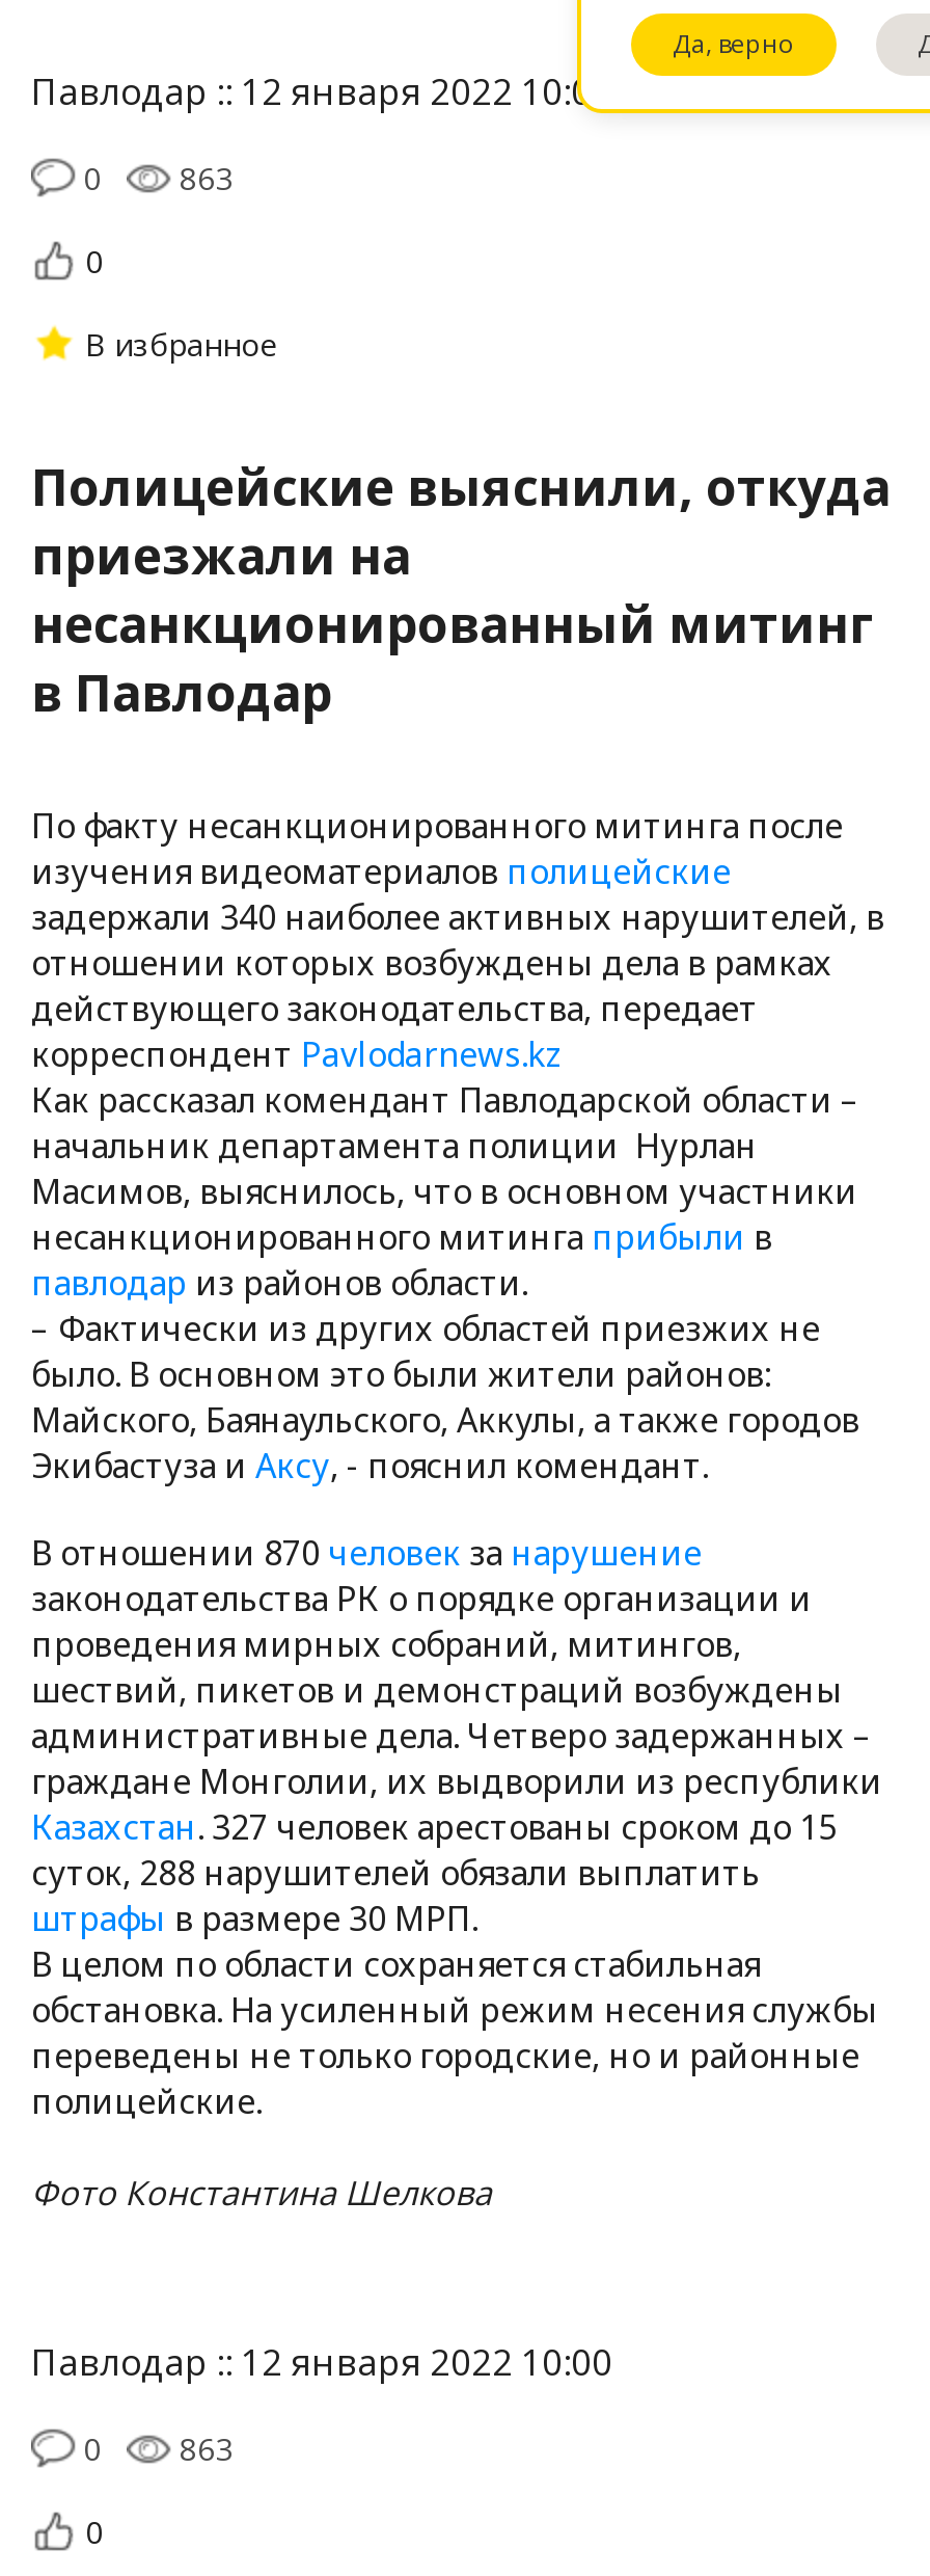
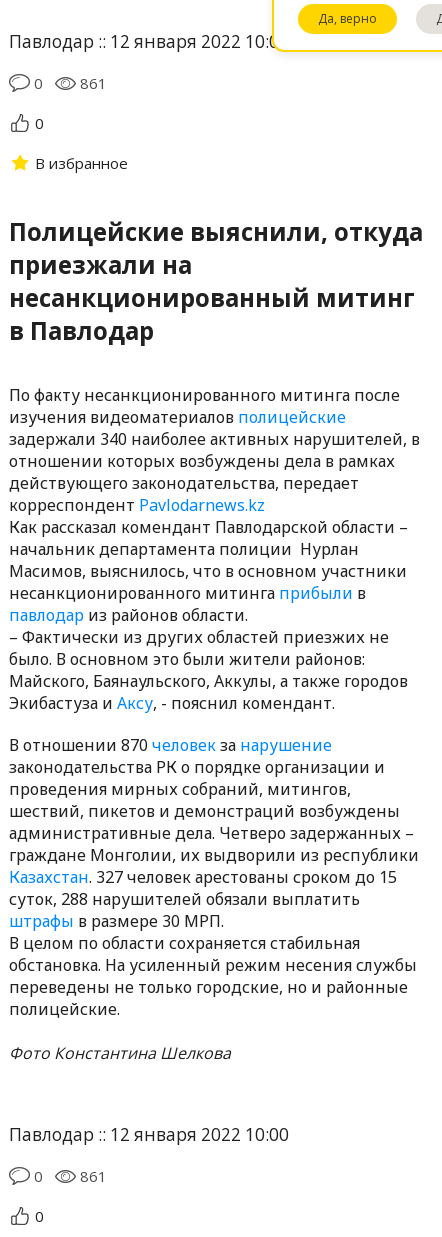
- 0 863
+ 0 861

- 0 863
+ 0 861
